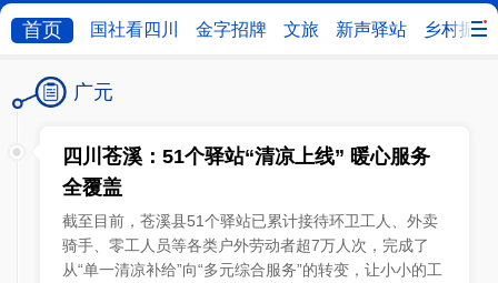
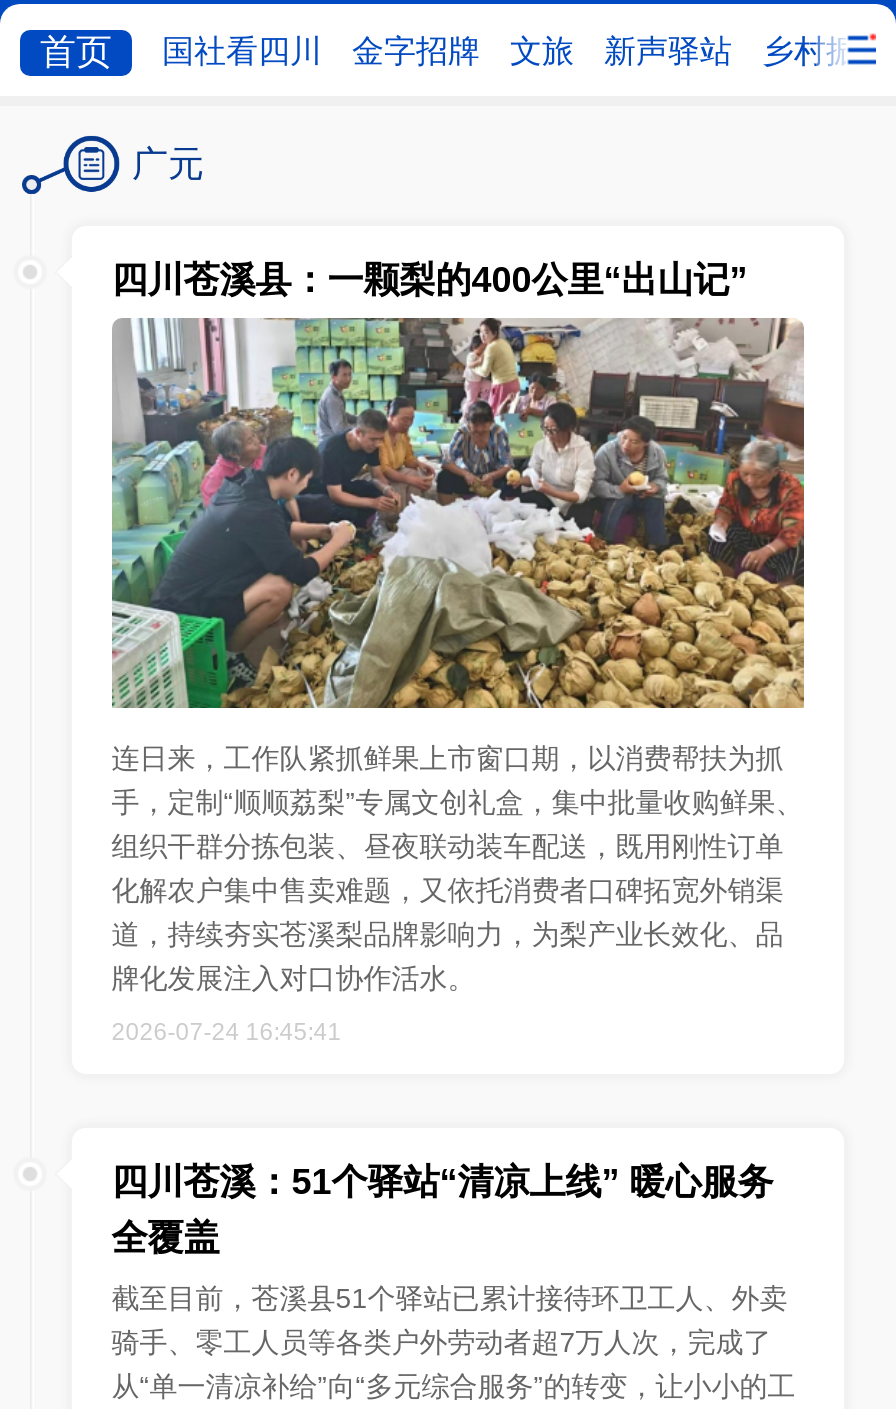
+ [image]
+ 连日来，工作队紧抓鲜果上市窗口期，以消费帮扶为抓
+ 手，定制“顺顺荔梨”专属文创礼盒，集中批量收购鲜果、
+ 组织干群分拣包装、昼夜联动装车配送，既用刚性订单
+ 化解农户集中售卖难题，又依托消费者口碑拓宽外销渠
+ 道，持续夯实苍溪梨品牌影响力，为梨产业长效化、品
+ 牌化发展注入对口协作活水。
+ 2026-07-24 16:45:41

+ 四川苍溪县：一颗梨的400公里“出山记”
